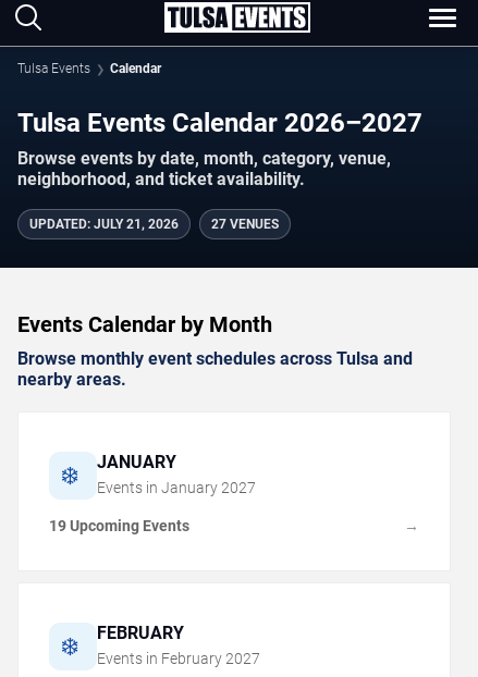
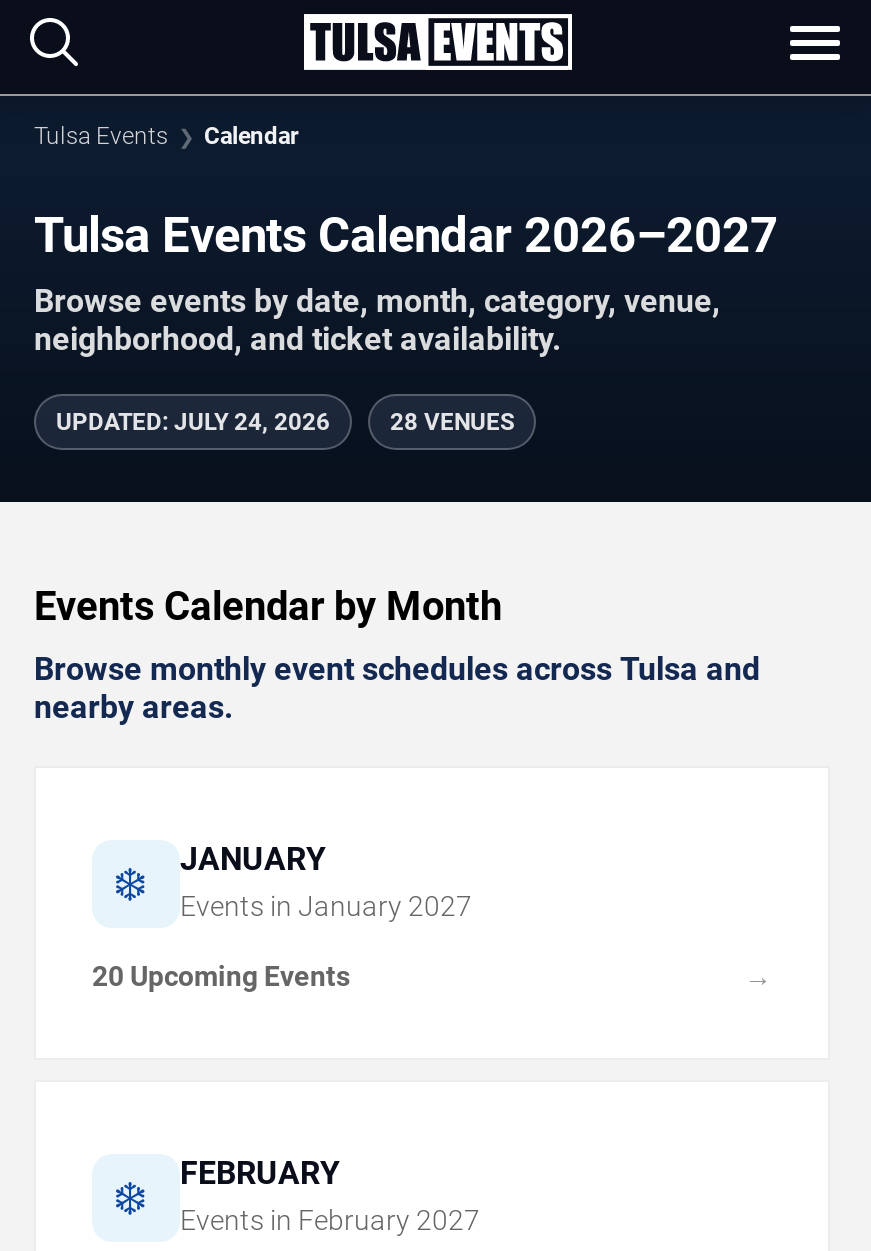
- UPDATED: JULY 21, 2026
+ UPDATED: JULY 24, 2026

- 27 VENUES
+ 28 VENUES

- 19 Upcoming Events
+ 20 Upcoming Events
